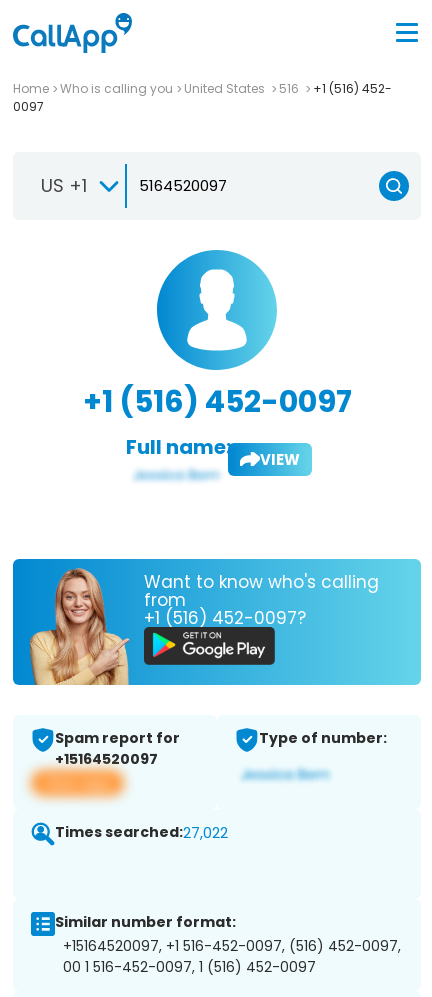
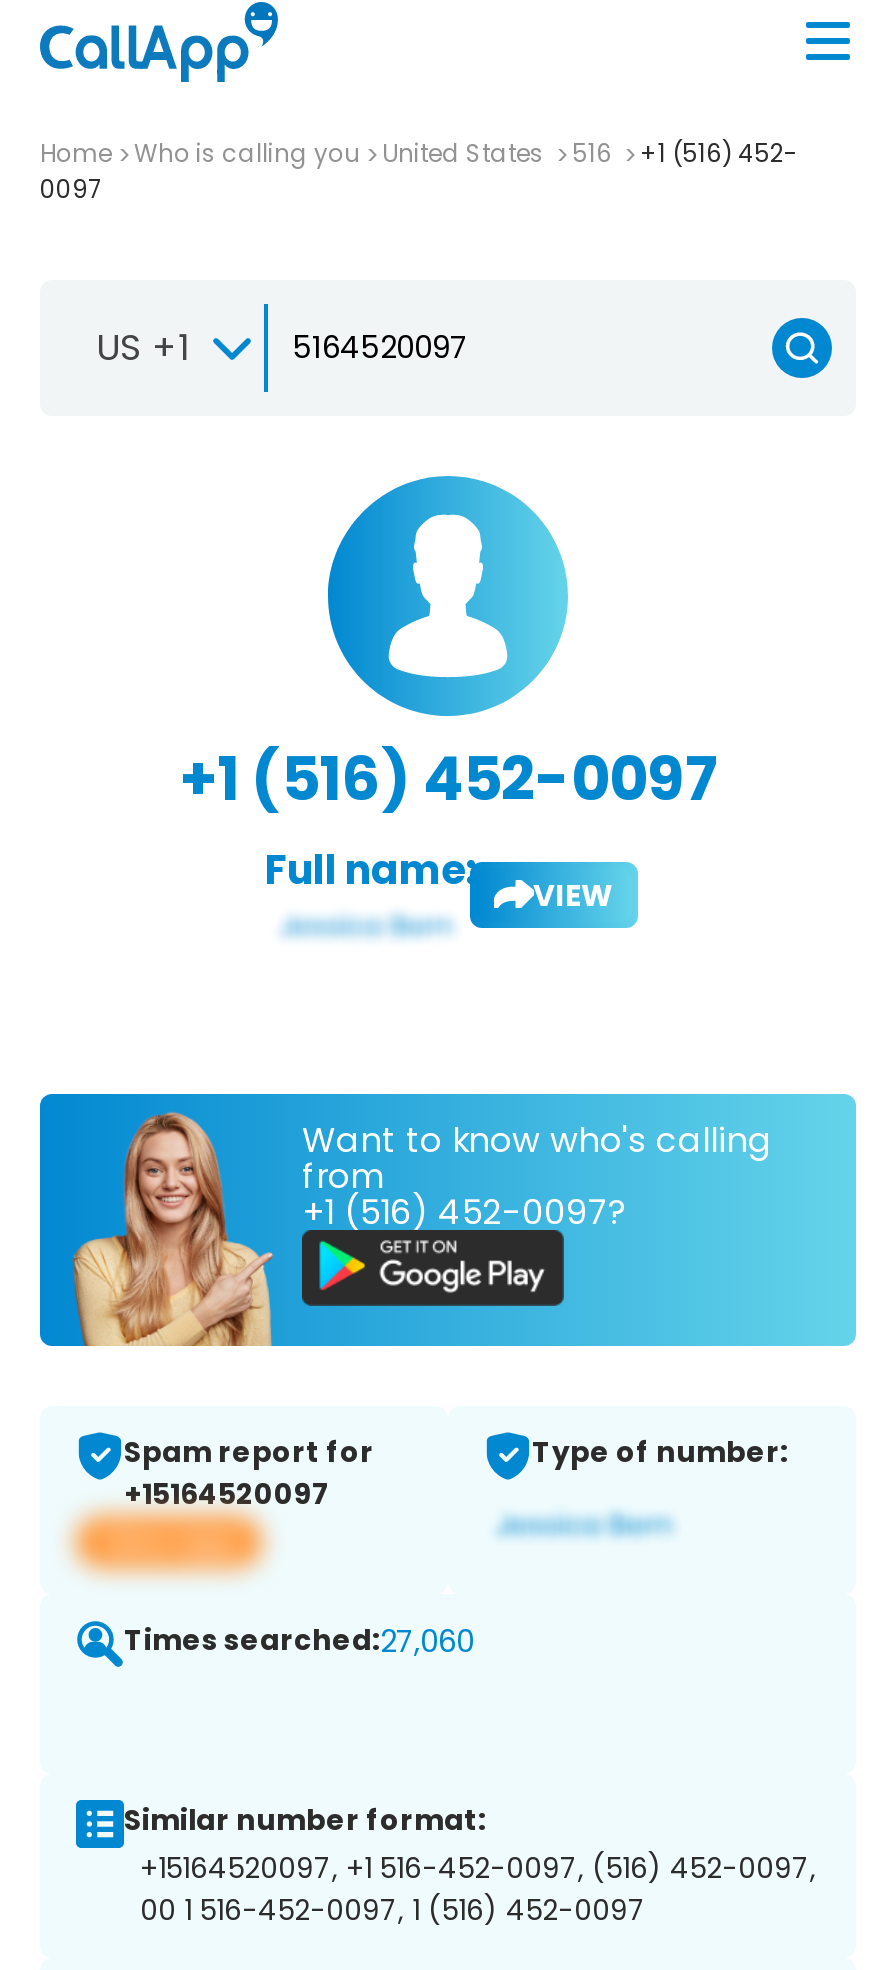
- Times searched:27,022
+ Times searched:27,060
